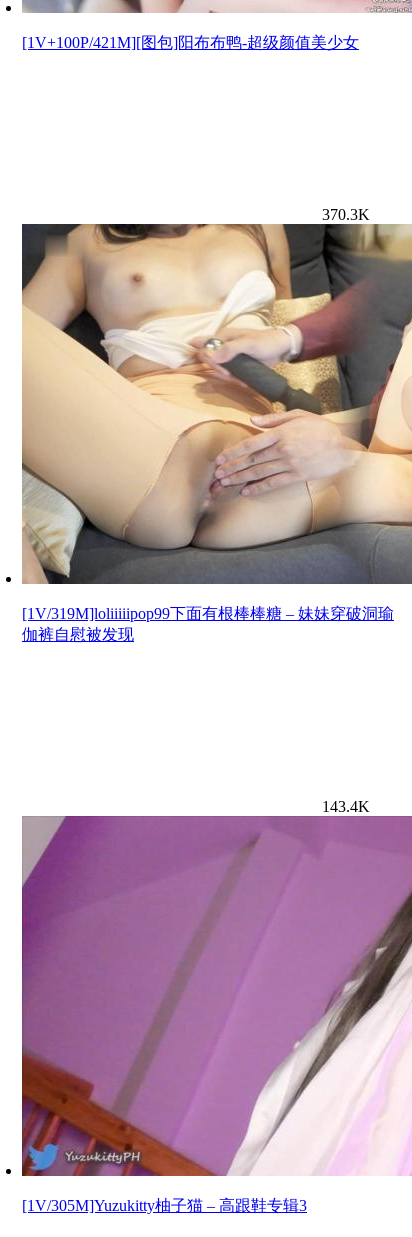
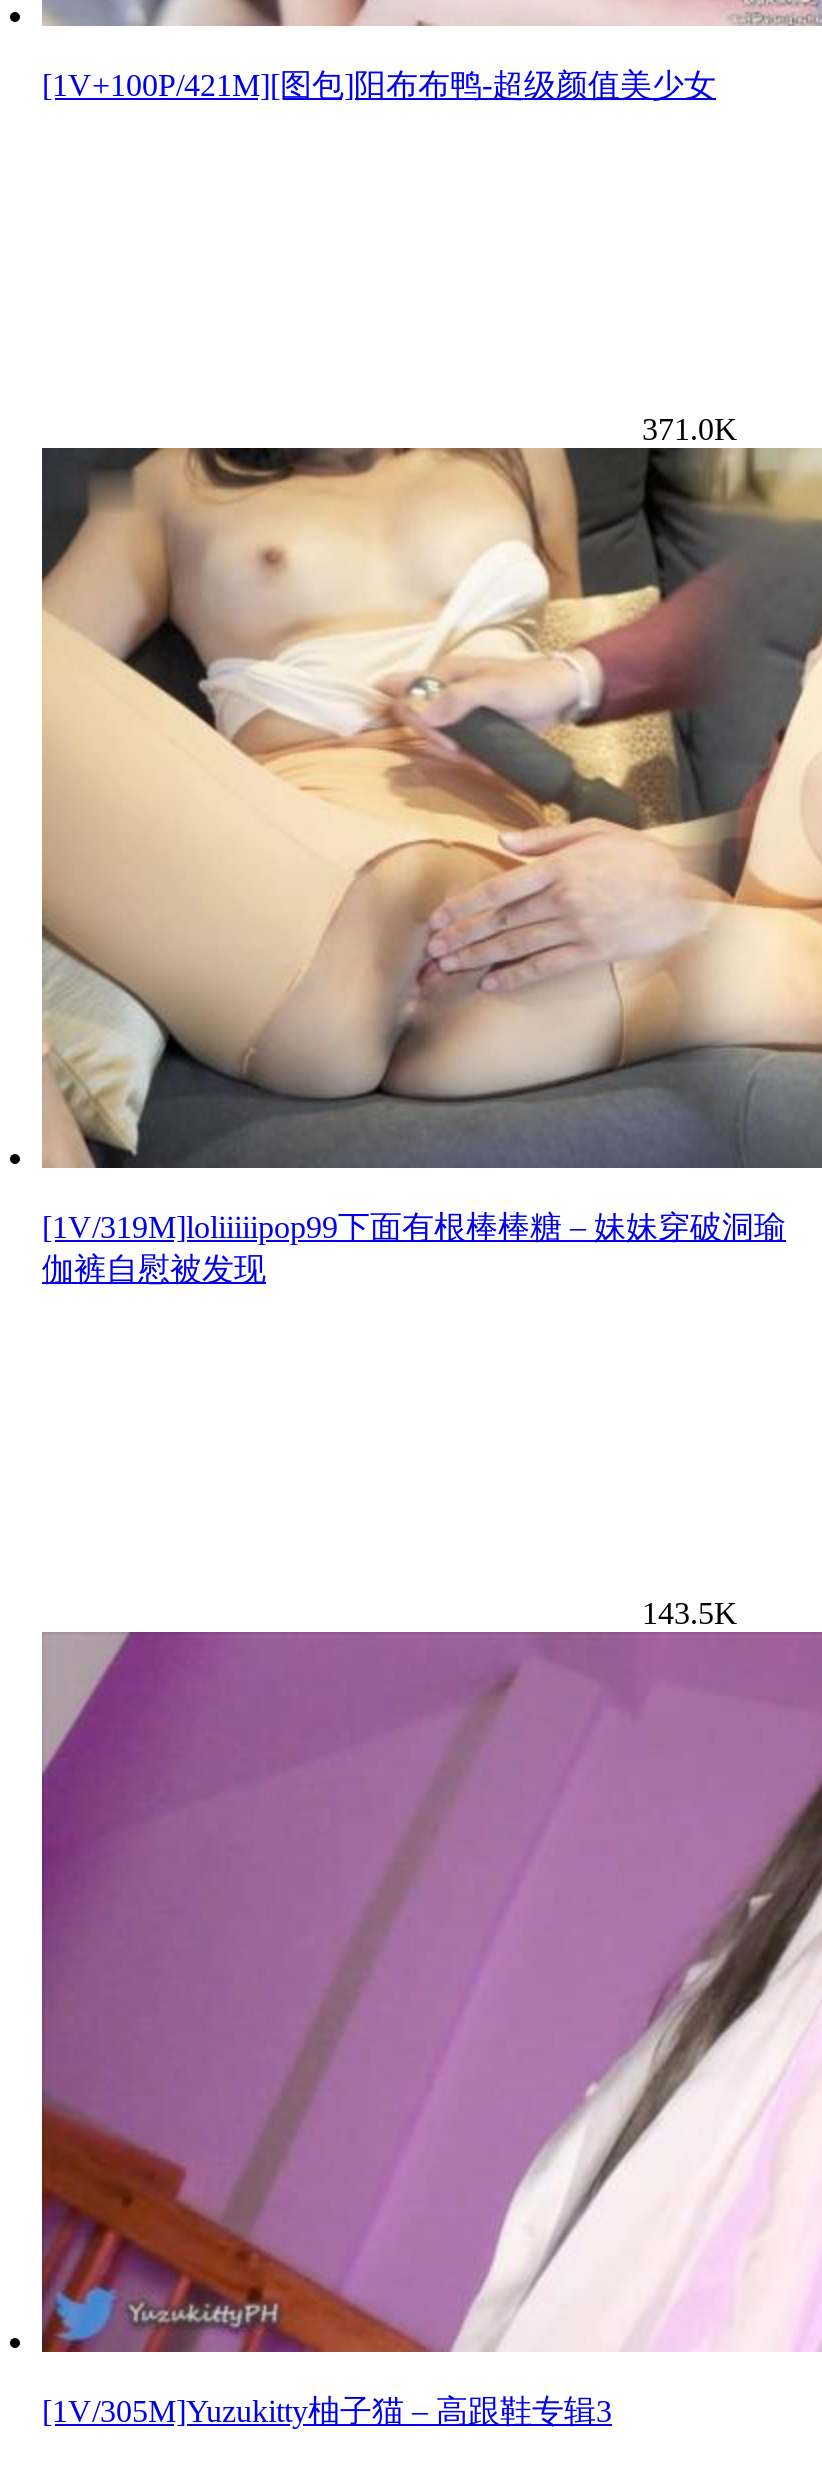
- 370.3K
+ 371.0K

- 143.4K
+ 143.5K
